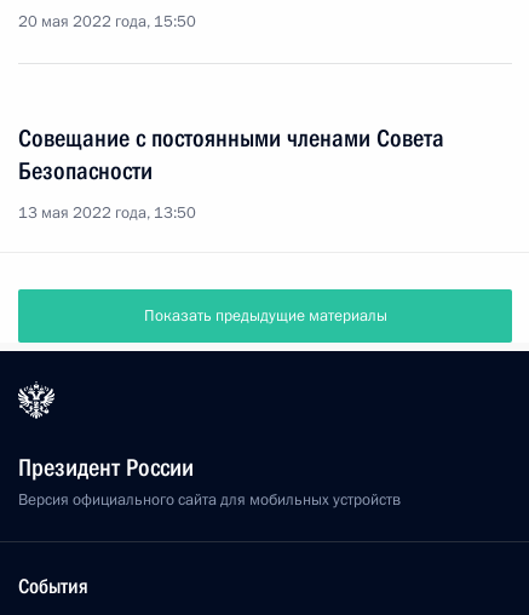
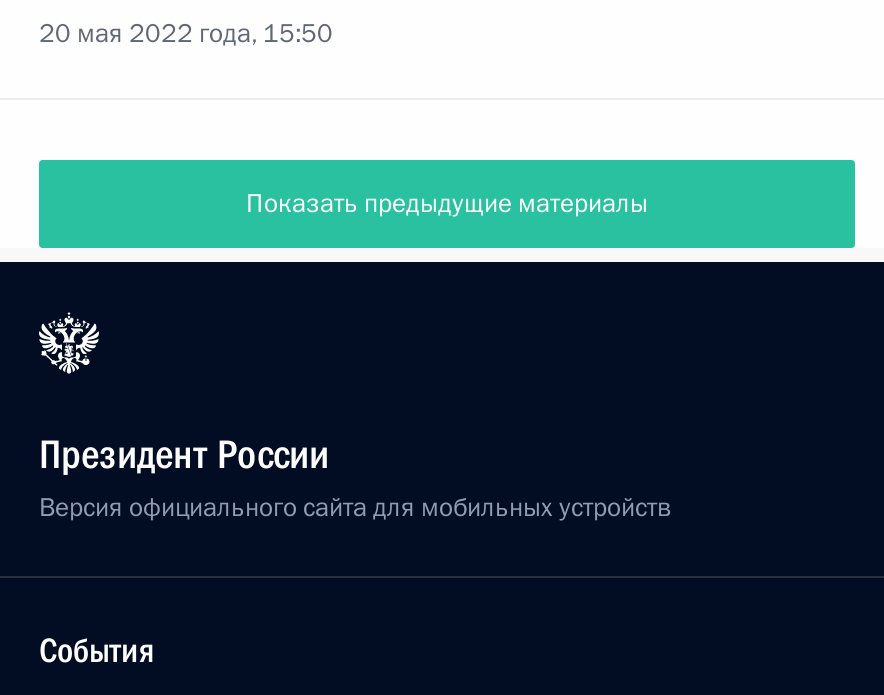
- Совещание с постоянными членами Совета
- Безопасности
- 13 мая 2022 года, 13:50
